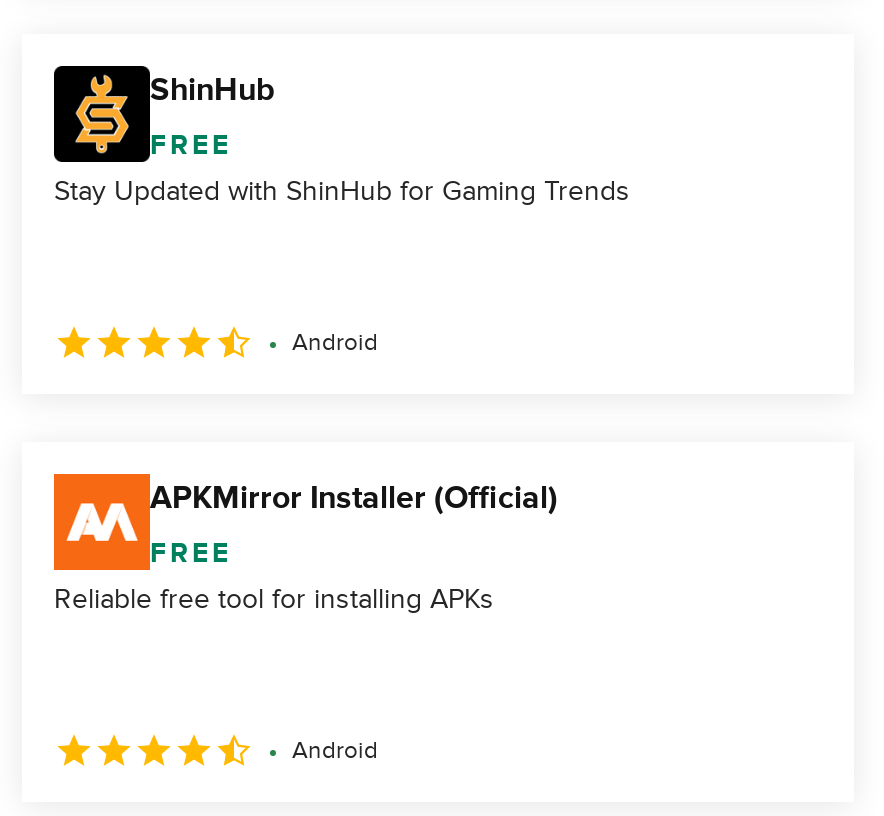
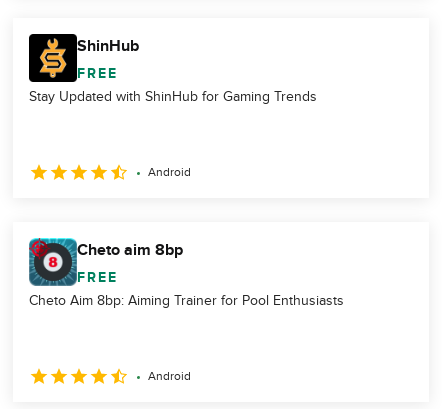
- [image]
- APKMirror Installer (Official)
+ [image]
+ Cheto aim 8bp

- Reliable free tool for installing APKs
+ Cheto Aim 8bp: Aiming Trainer for Pool Enthusiasts
